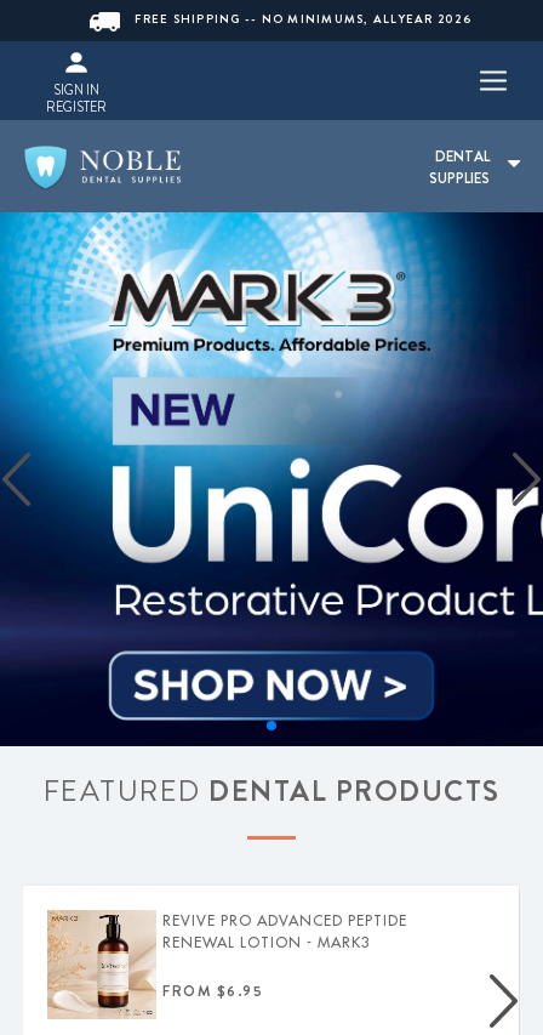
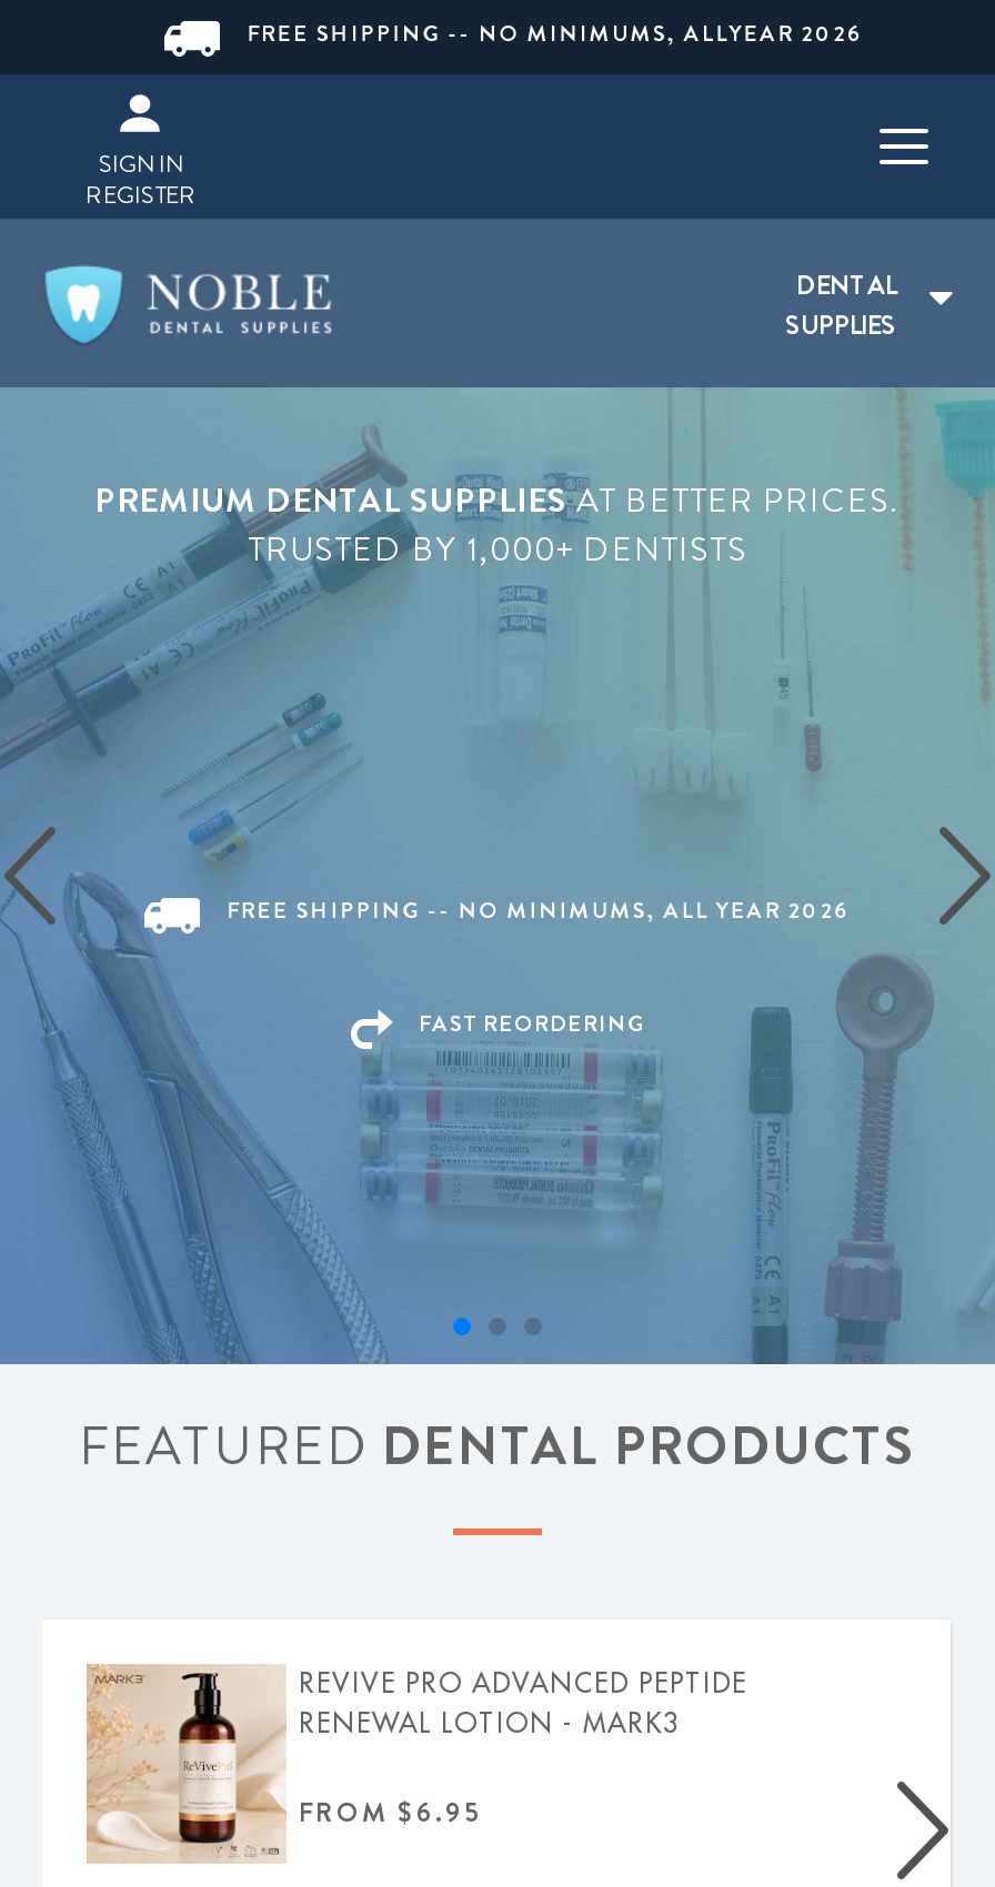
+ PREMIUM DENTAL SUPPLIES AT BETTER PRICES.
+ TRUSTED BY 1,000+ DENTISTS

+ FREE SHIPPING -- NO MINIMUMS, ALL YEAR 2026
+ FAST REORDERING

- [image]
+ [image]
